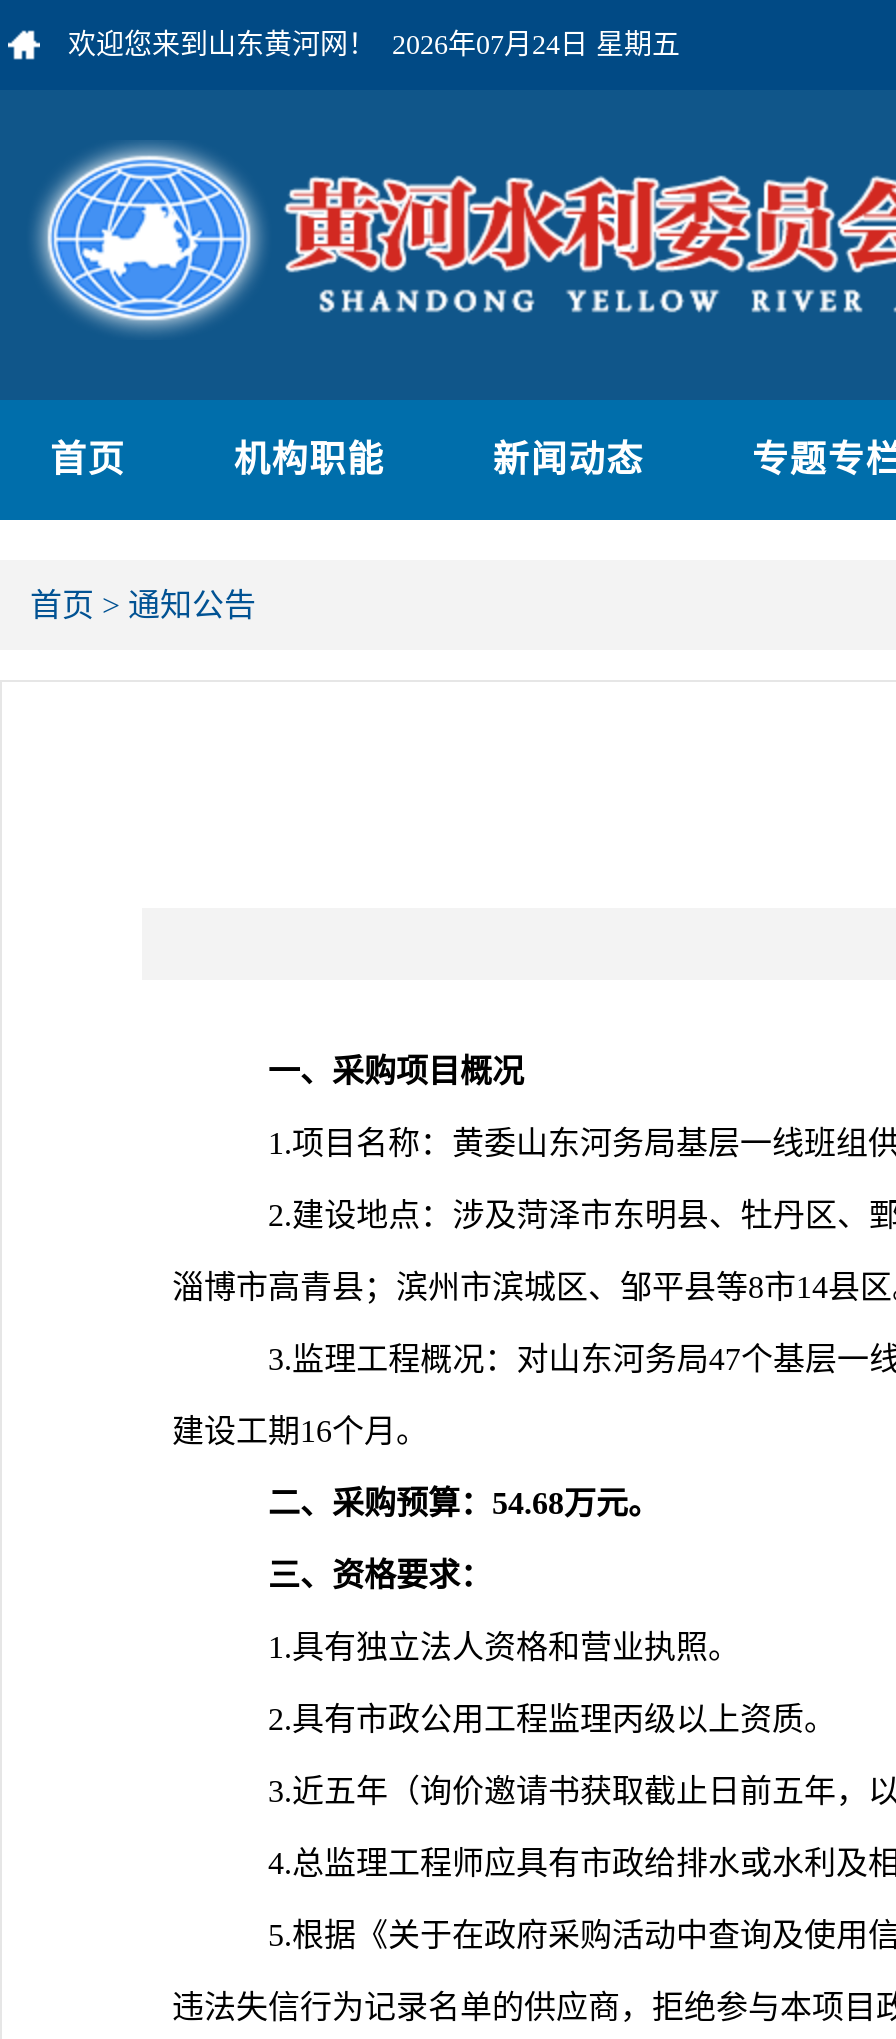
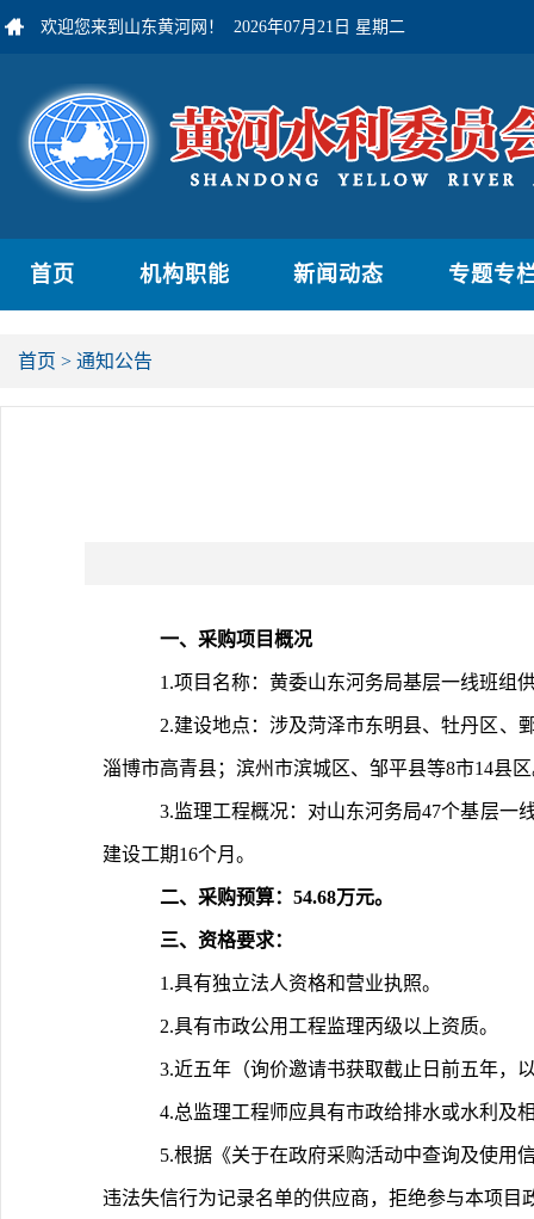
- 欢迎您来到山东黄河网！ 2026年07月24日 星期五
+ 欢迎您来到山东黄河网！ 2026年07月21日 星期二
